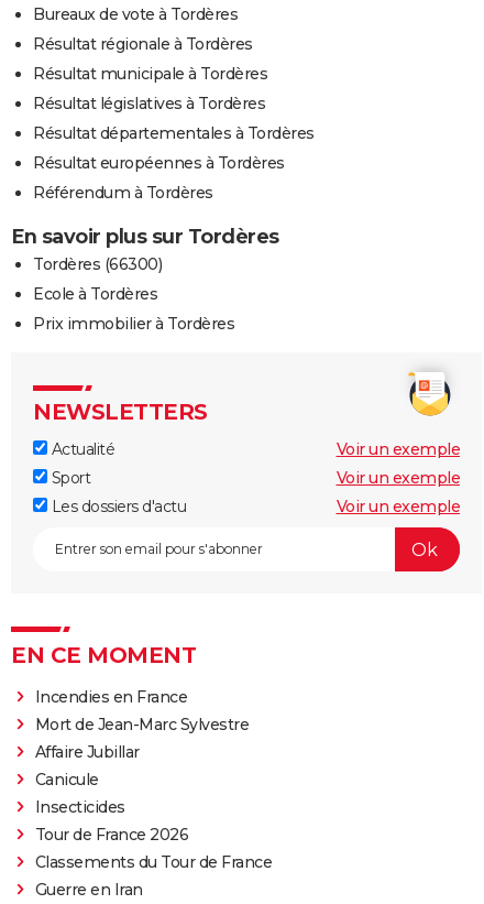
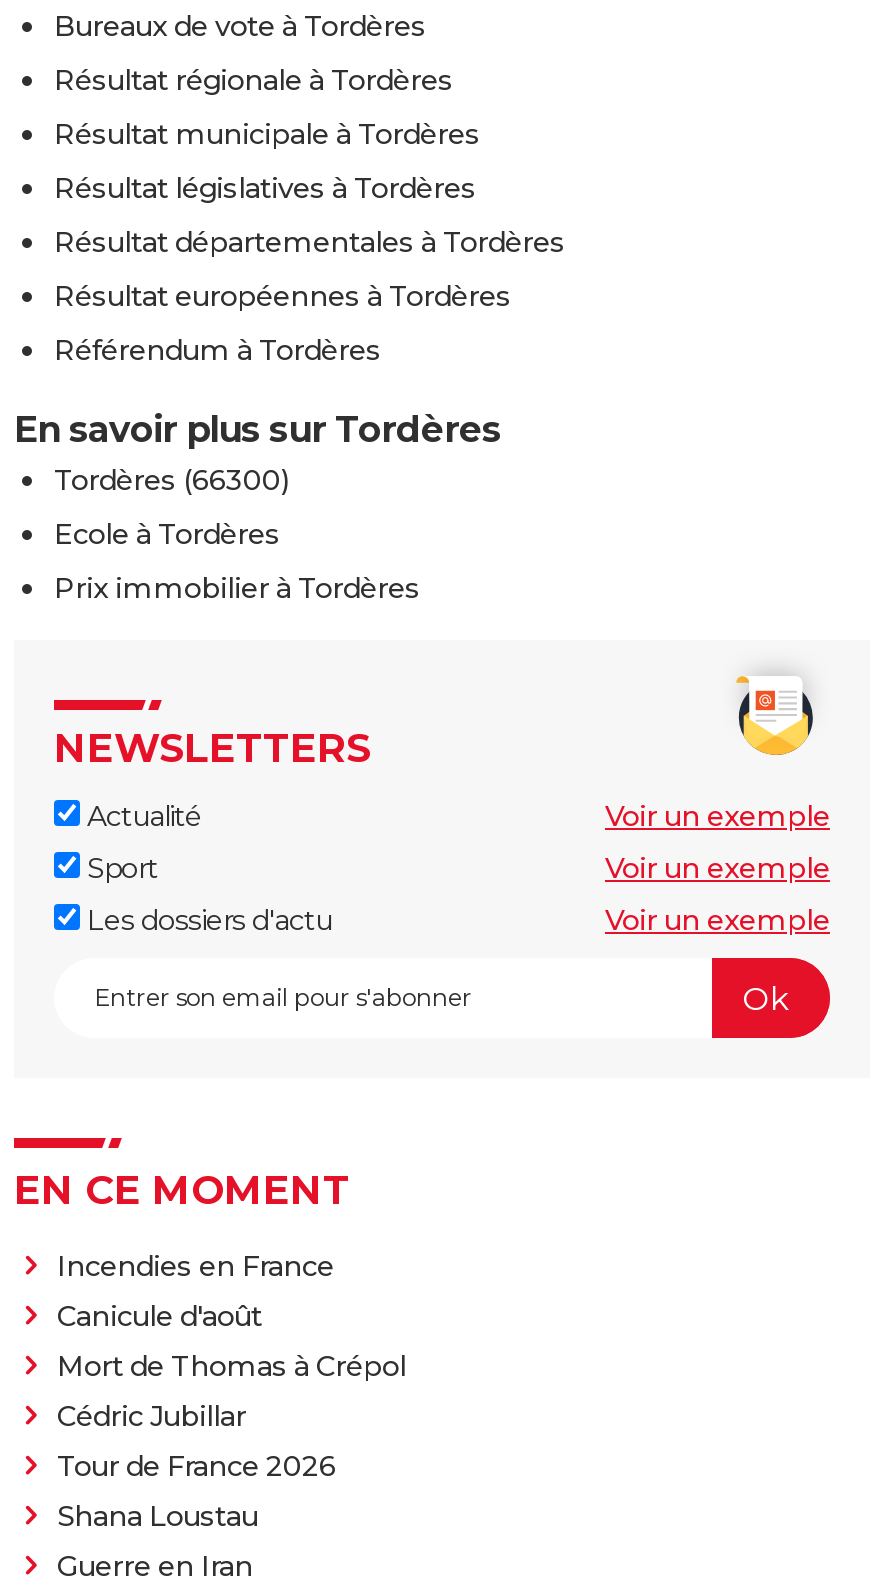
- Mort de Jean-Marc Sylvestre
- Affaire Jubillar
- Canicule
- Insecticides
+ Canicule d'août
+ Mort de Thomas à Crépol
+ Cédric Jubillar

- Classements du Tour de France
+ Shana Loustau
